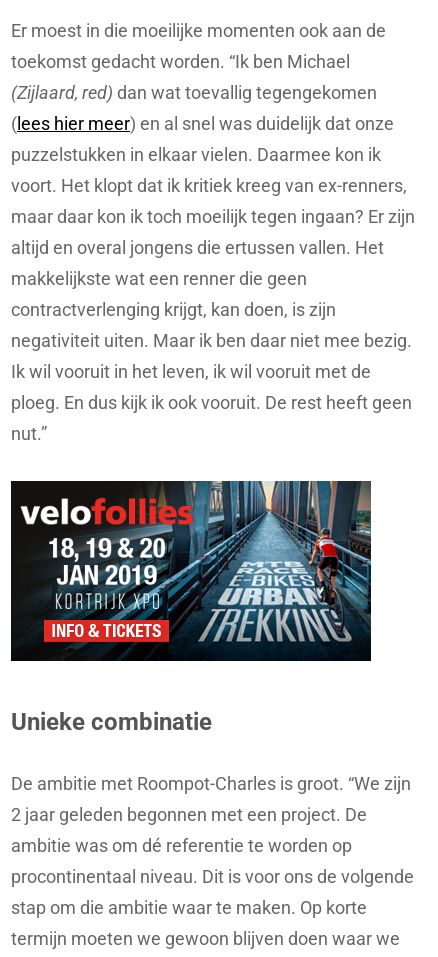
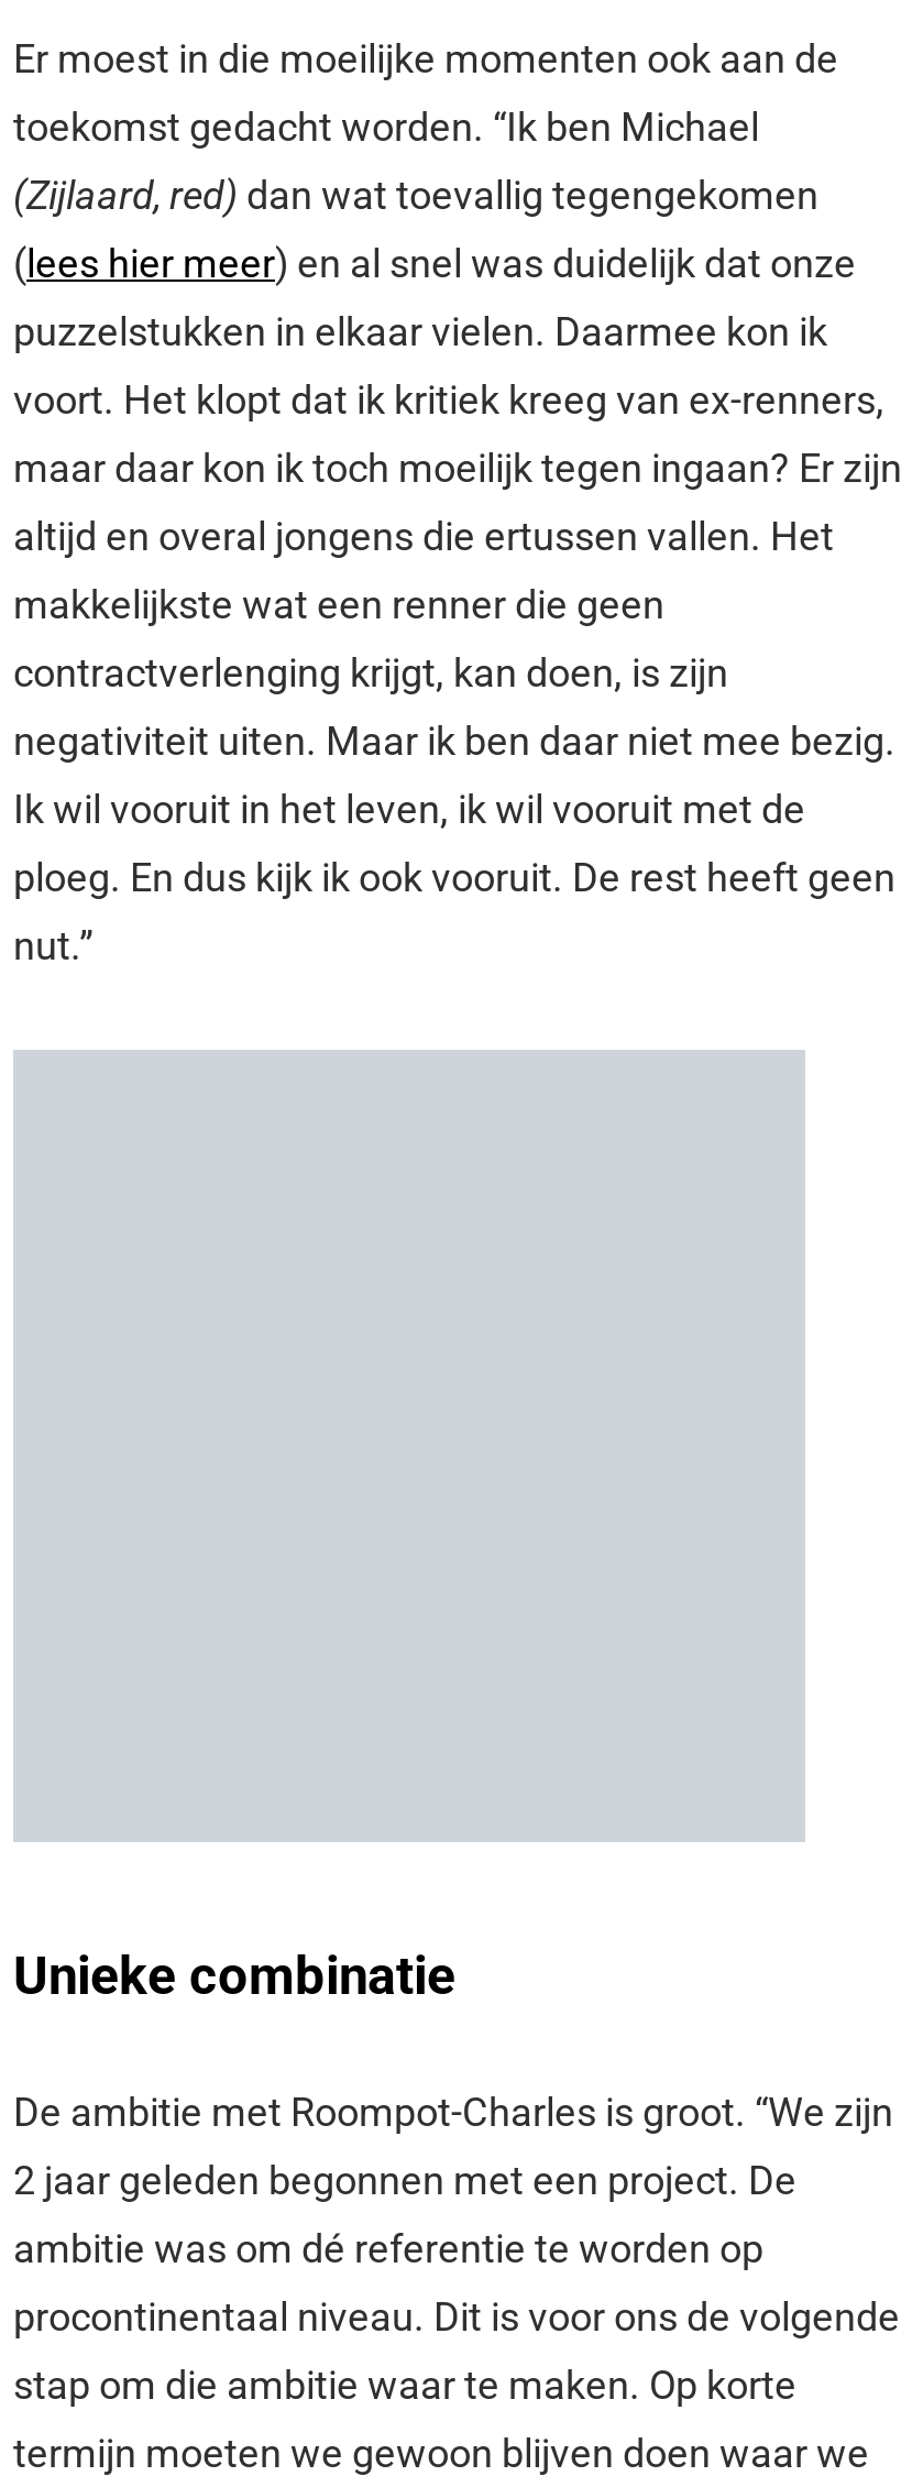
- [image]
